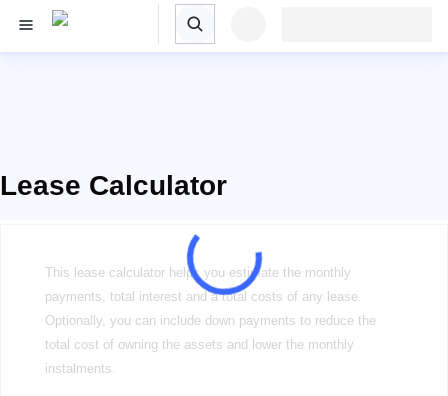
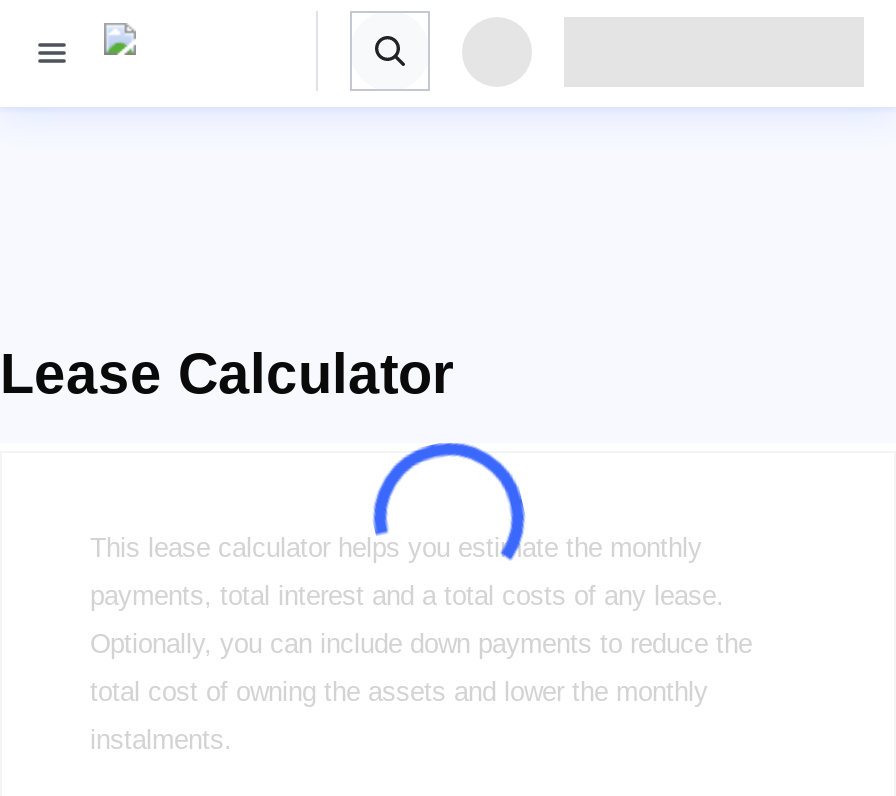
+ [image]
